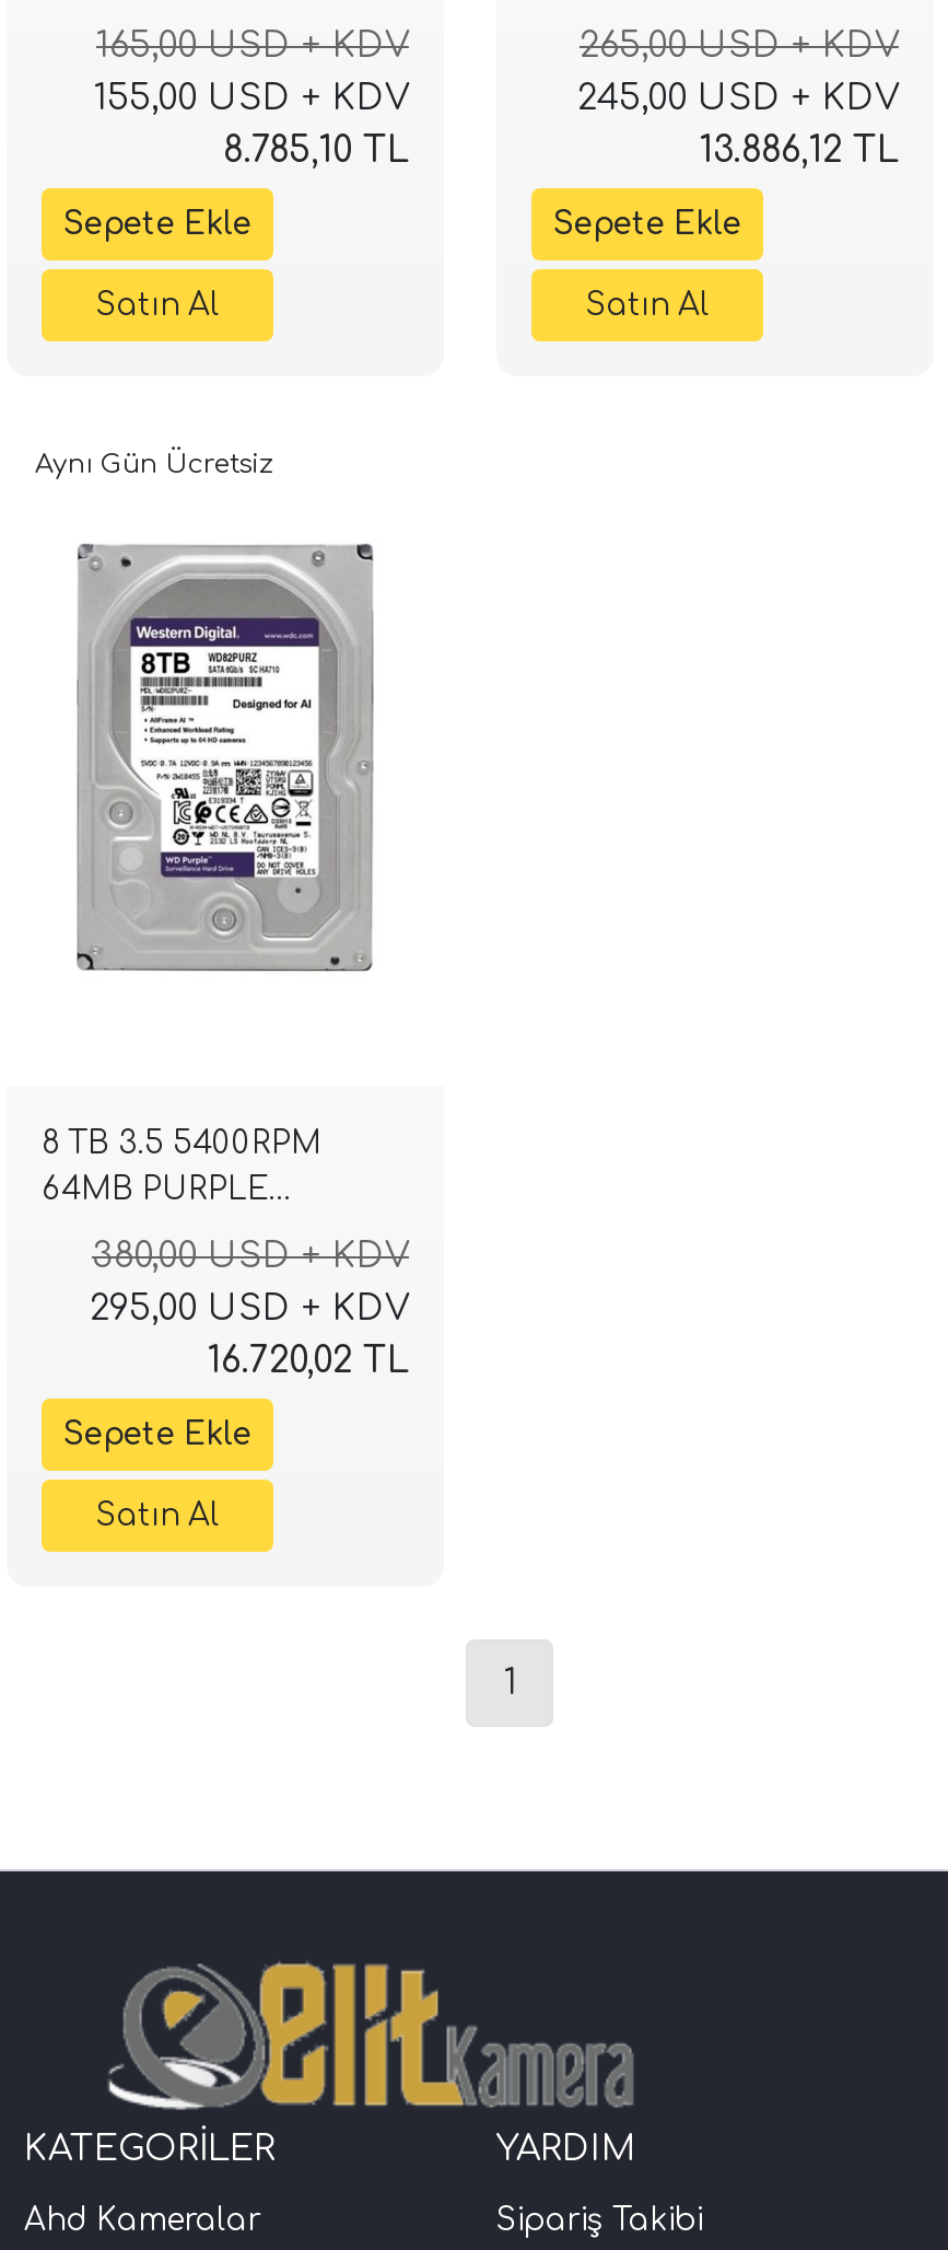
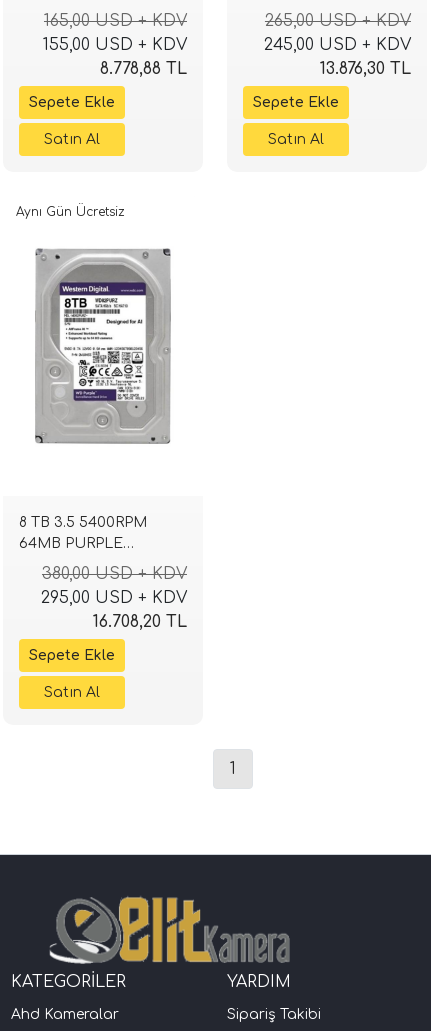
- 8.785,10 TL
+ 8.778,88 TL

- 13.886,12 TL
+ 13.876,30 TL

- 16.720,02 TL
+ 16.708,20 TL
